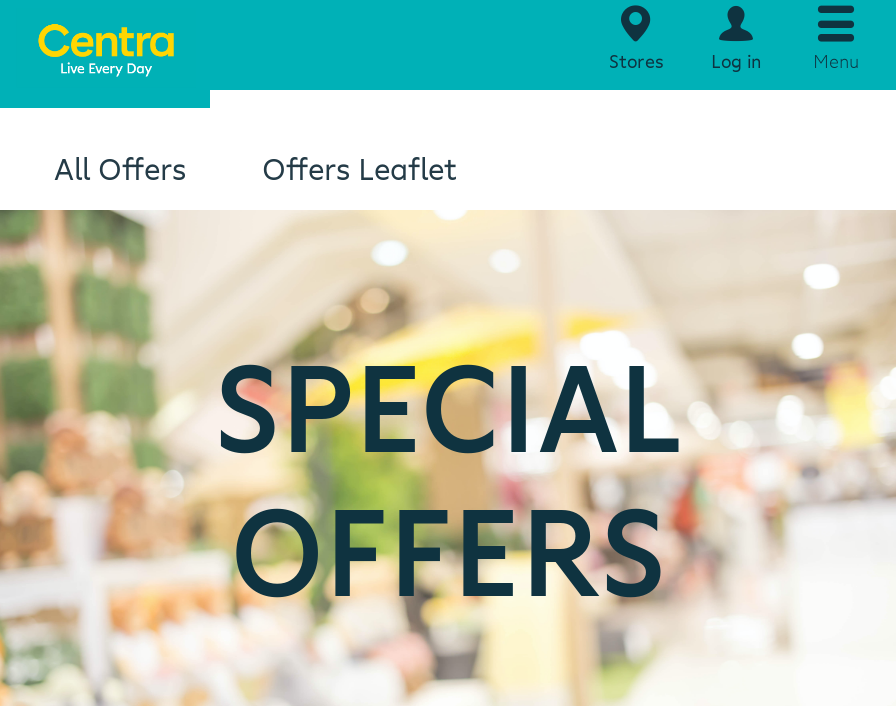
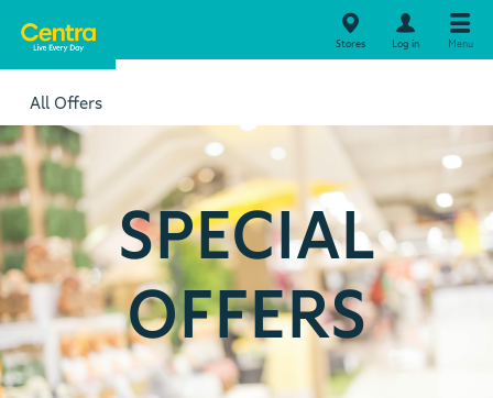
- Offers Leaflet
